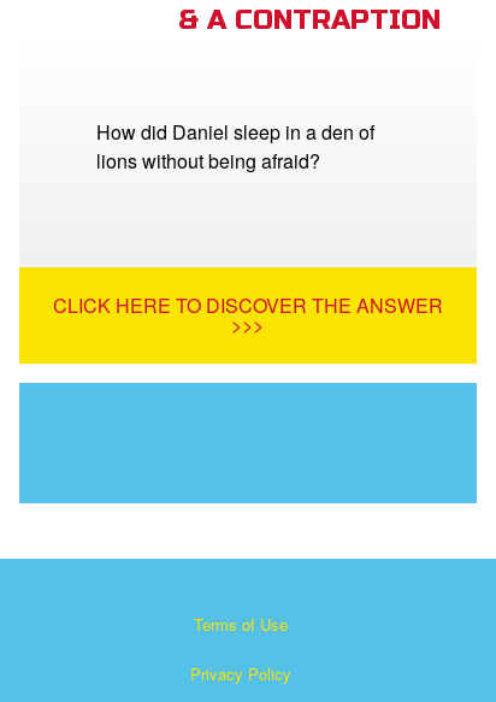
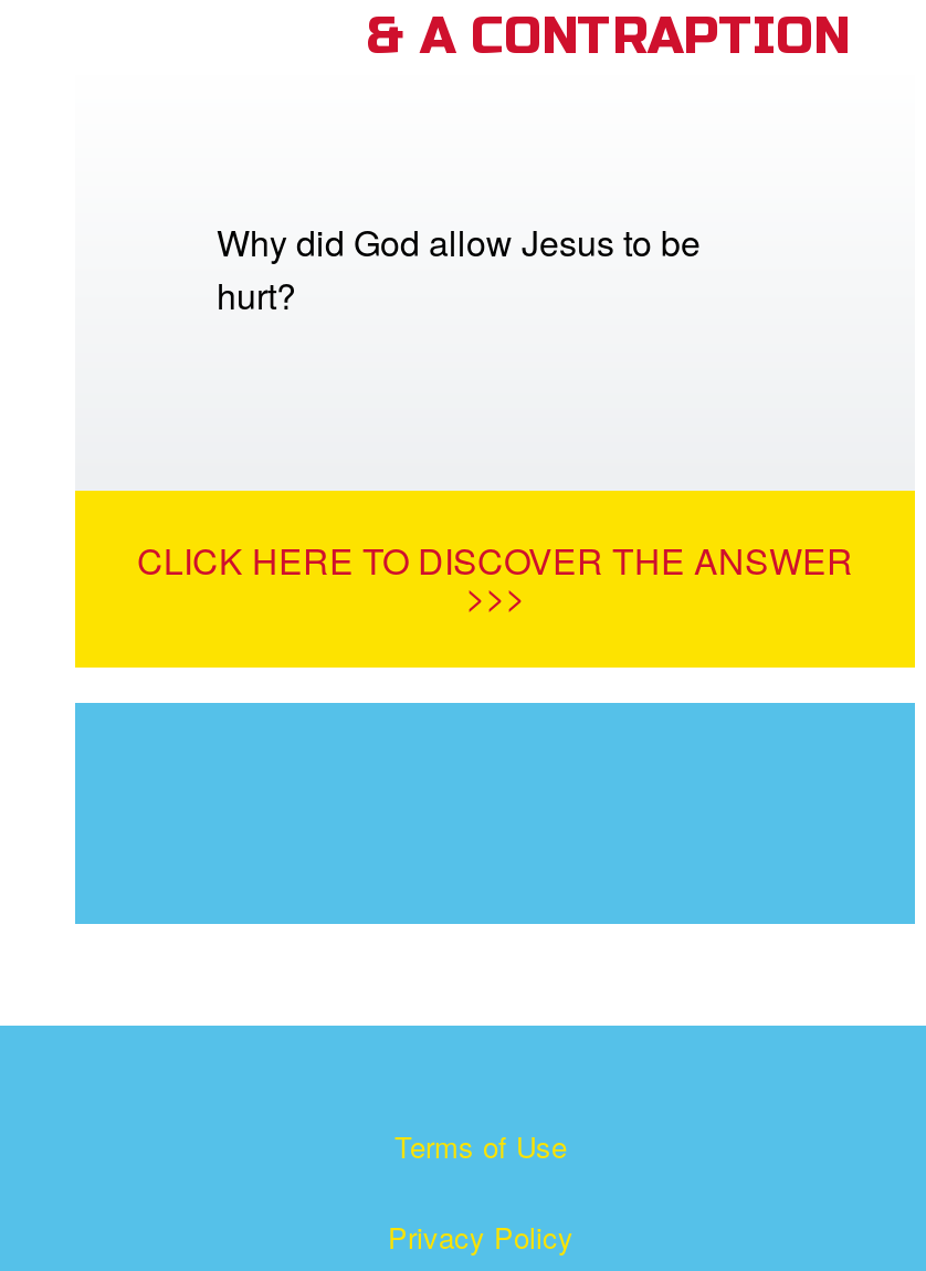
- How did Daniel sleep in a den of
- lions without being afraid?
+ Why did God allow Jesus to be
+ hurt?
